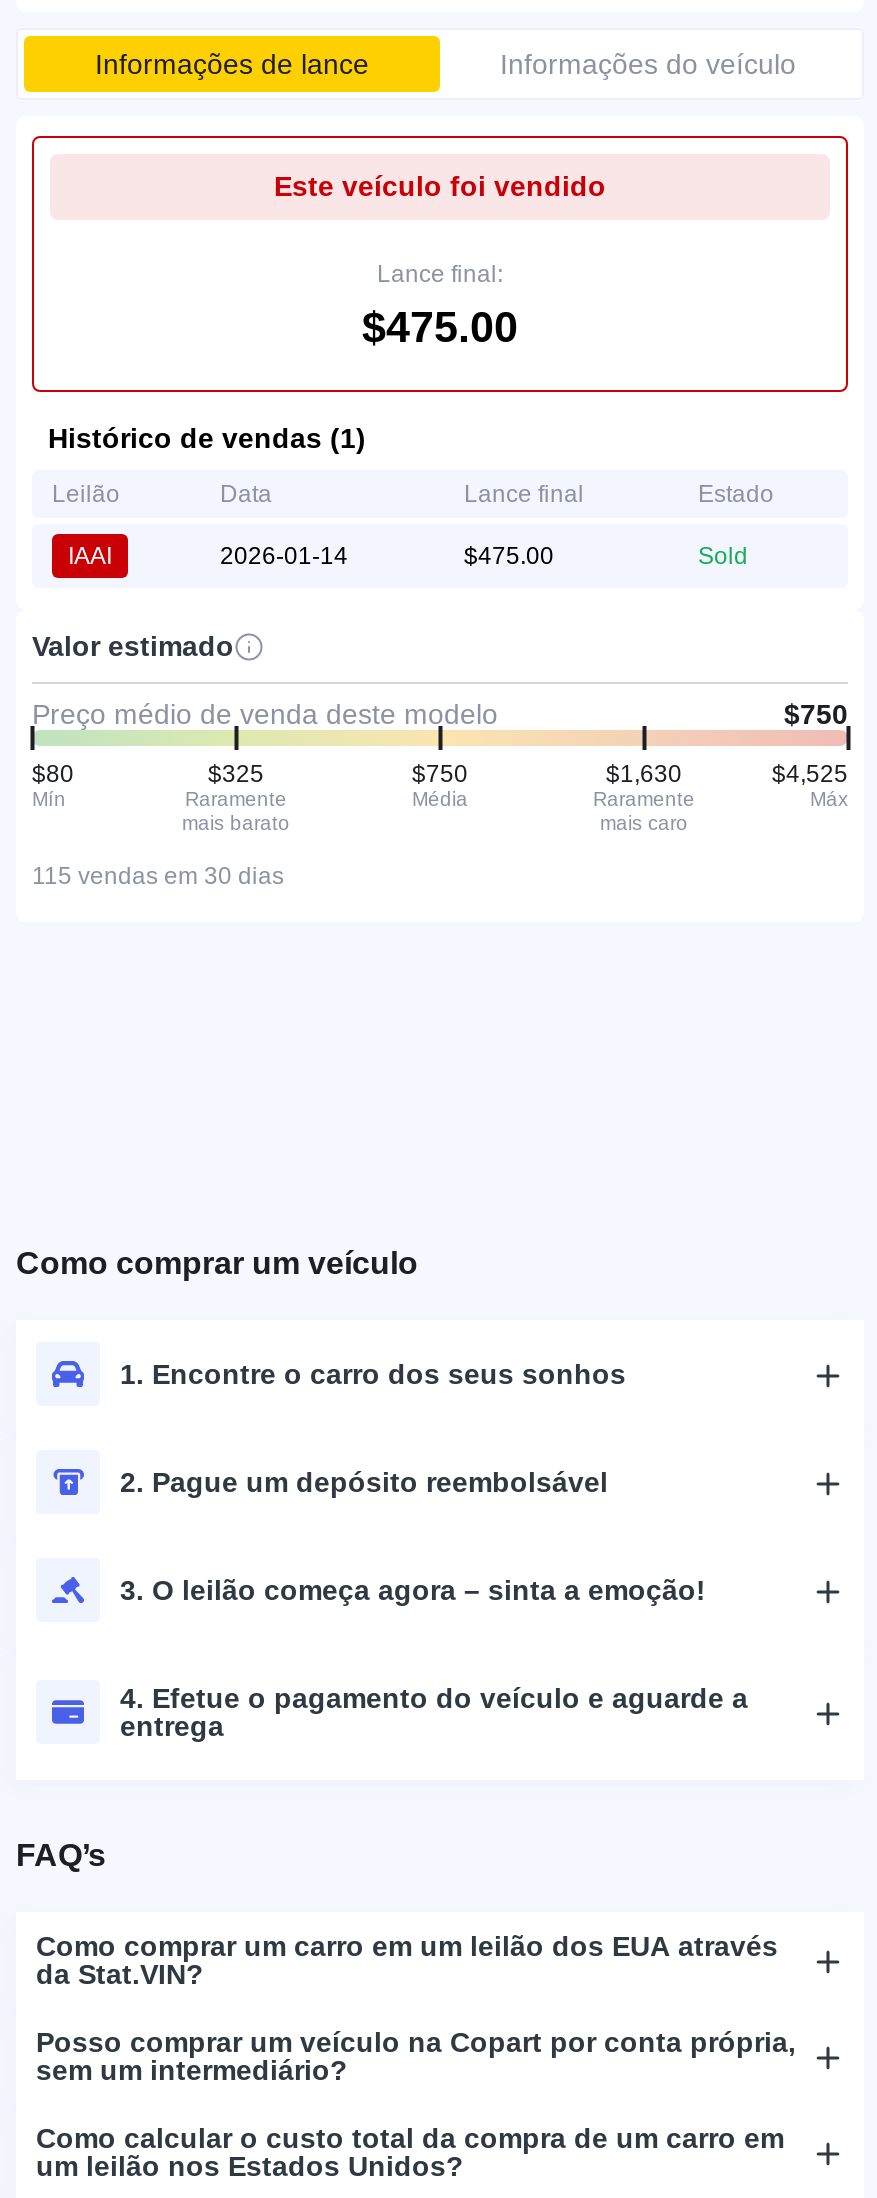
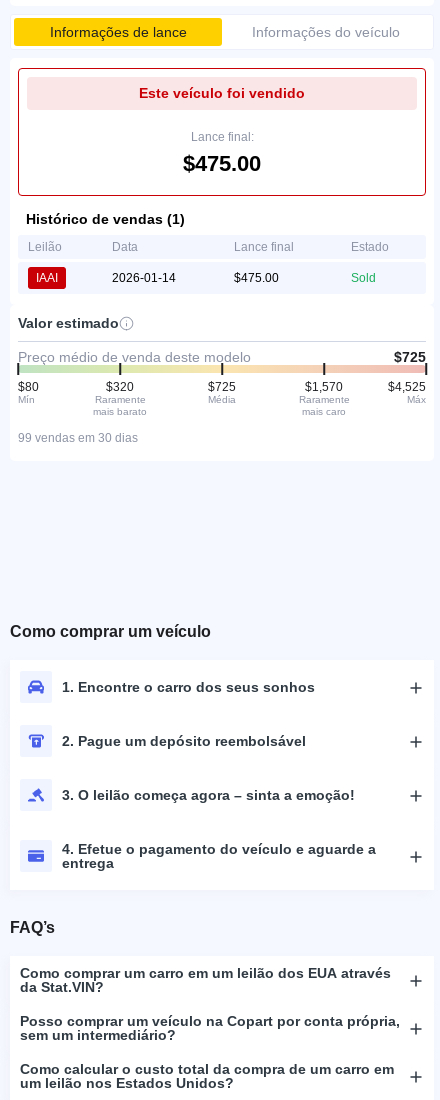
- $750
+ $725

- $325
+ $320

- $750
+ $725

- $1,630
+ $1,570

- 115 vendas em 30 dias
+ 99 vendas em 30 dias
